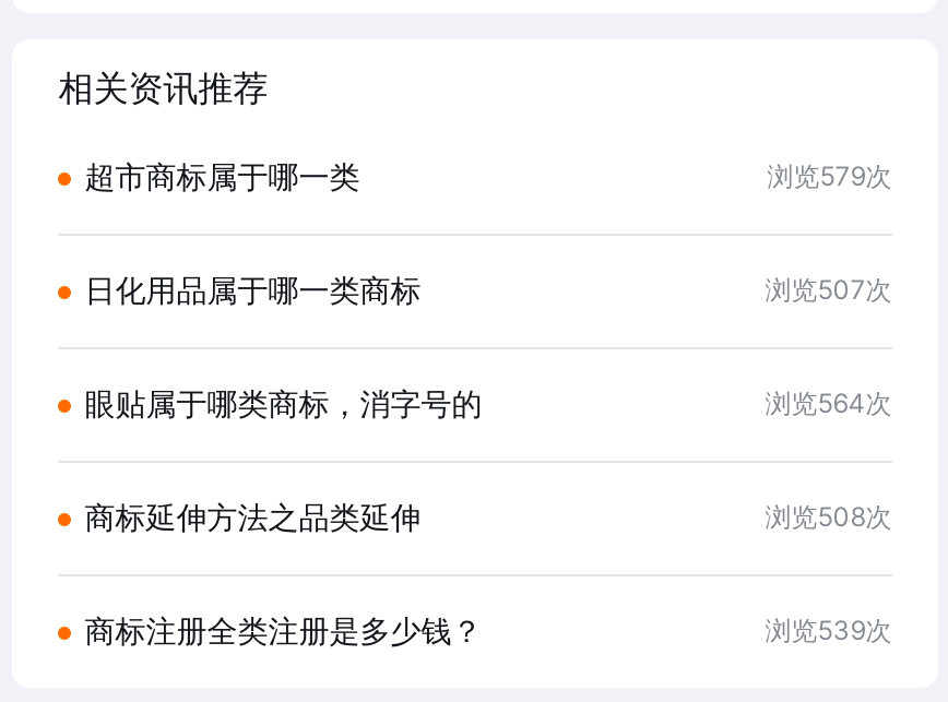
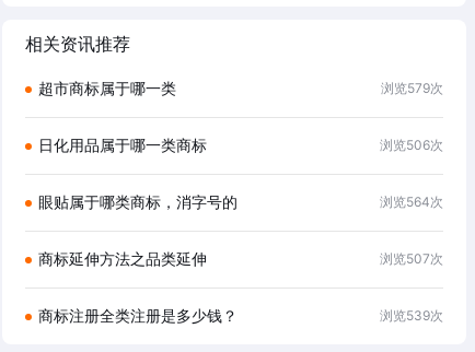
- 浏览507次
+ 浏览506次

- 浏览508次
+ 浏览507次
